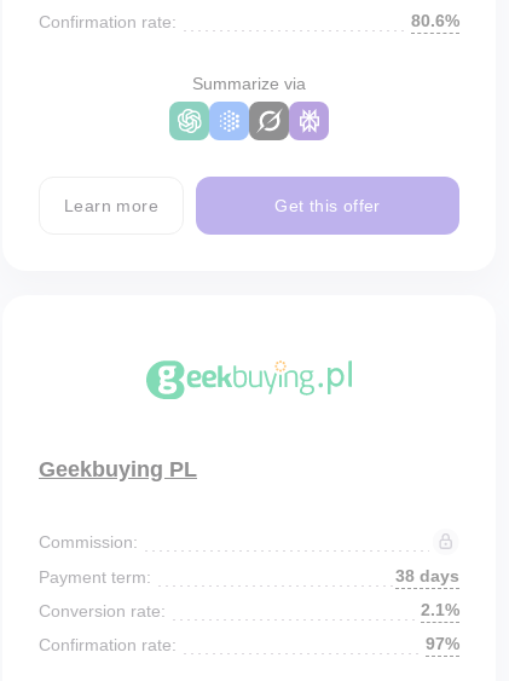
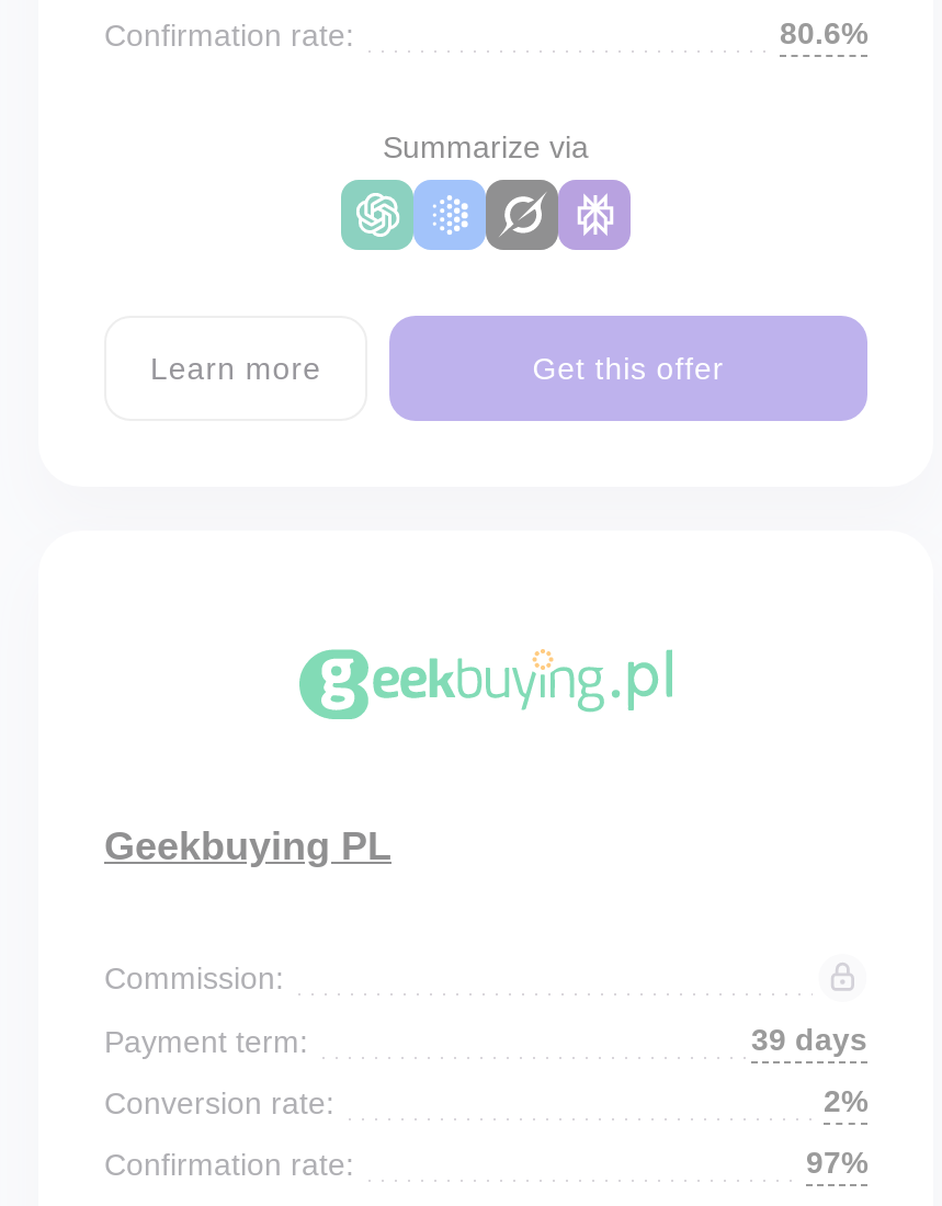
- 38 days
+ 39 days

- 2.1%
+ 2%
